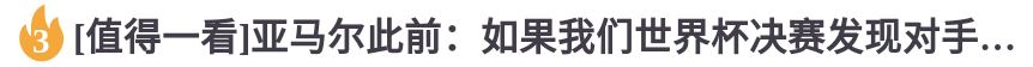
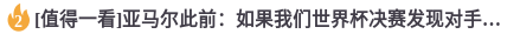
- 3
+ 2
